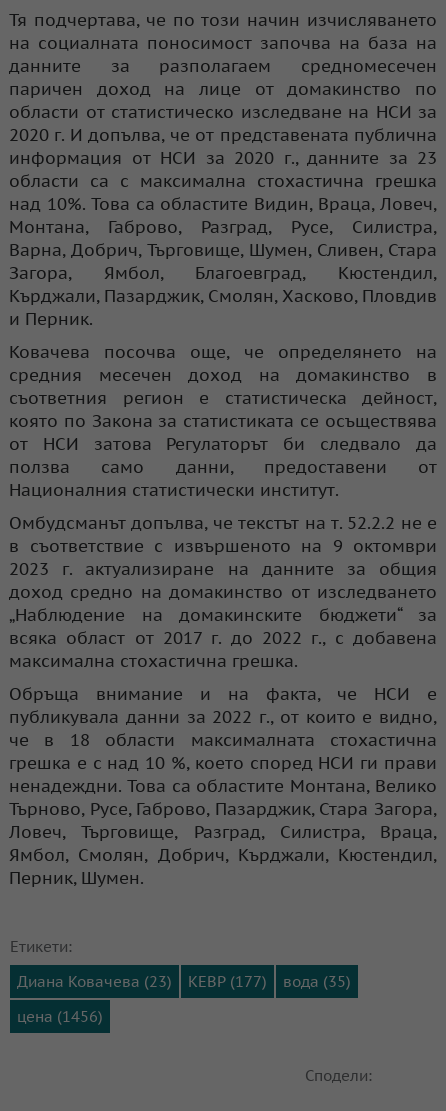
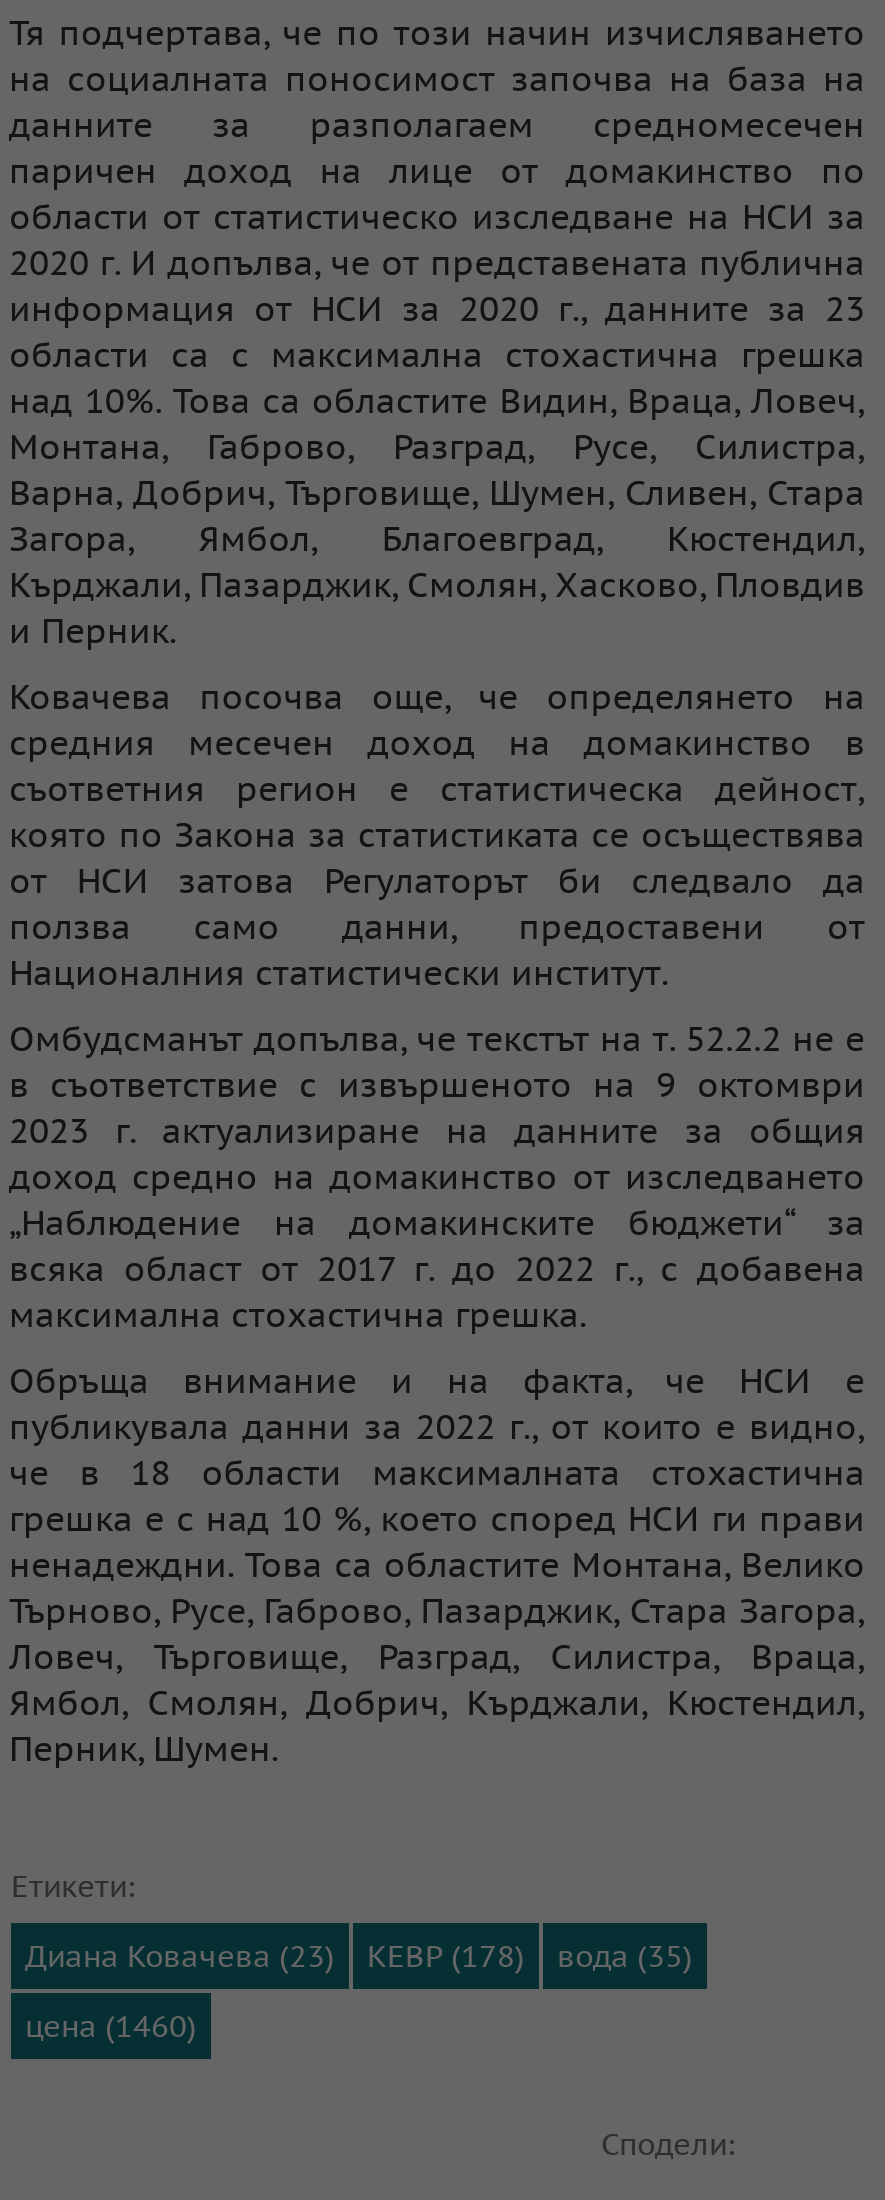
- Диана Ковачева (23) КЕВР (177) вода (35)
+ Диана Ковачева (23) КЕВР (178) вода (35)

- цена (1456)
+ цена (1460)
